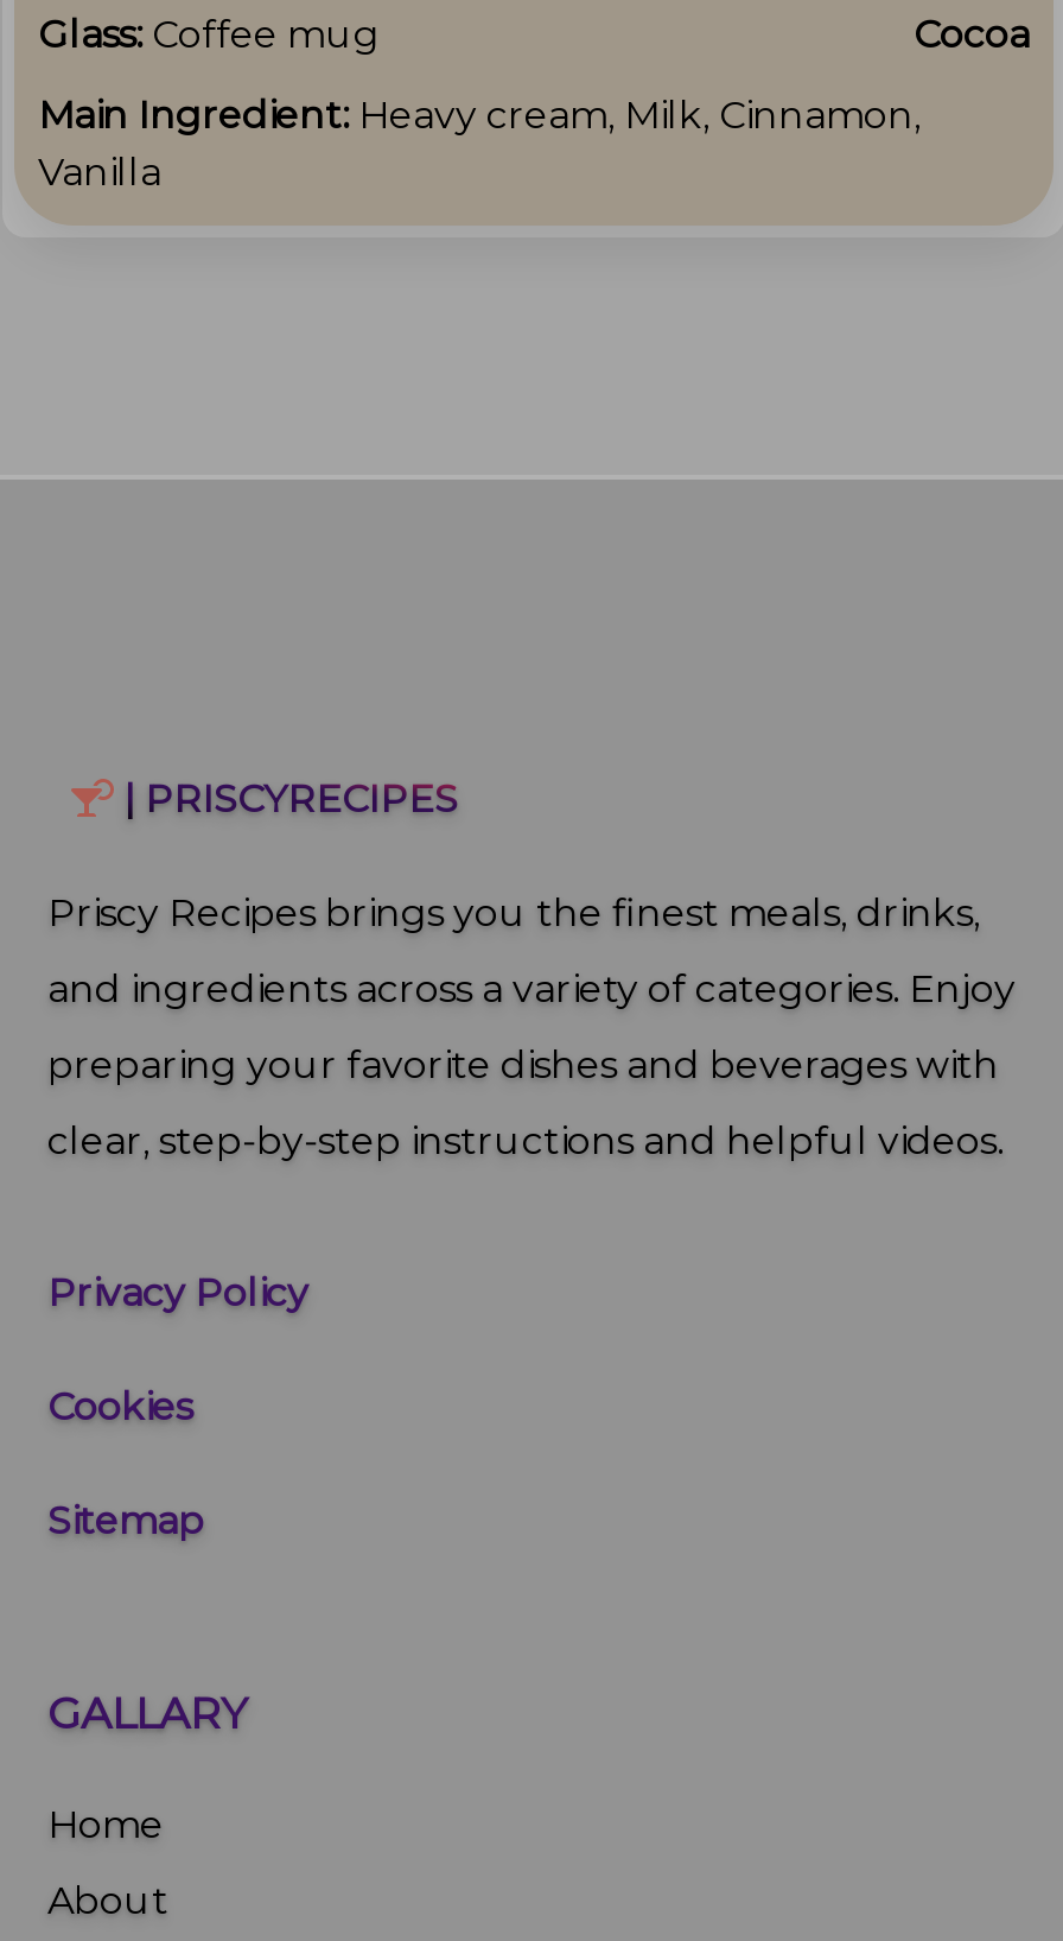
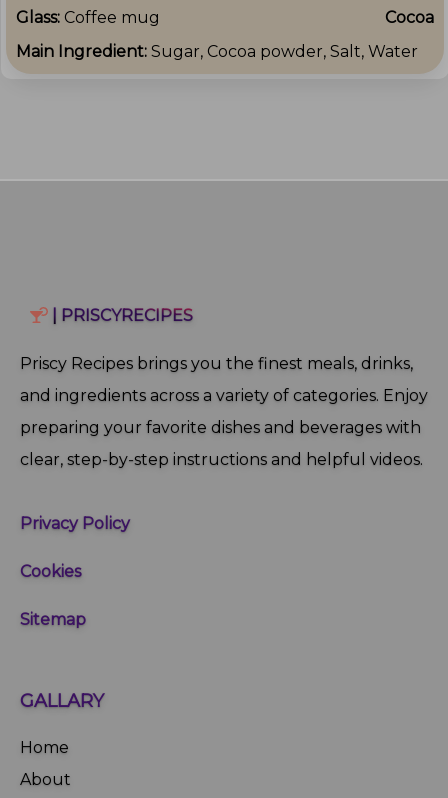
- Main Ingredient: Heavy cream, Milk, Cinnamon,
- Vanilla
+ Main Ingredient: Sugar, Cocoa powder, Salt, Water
